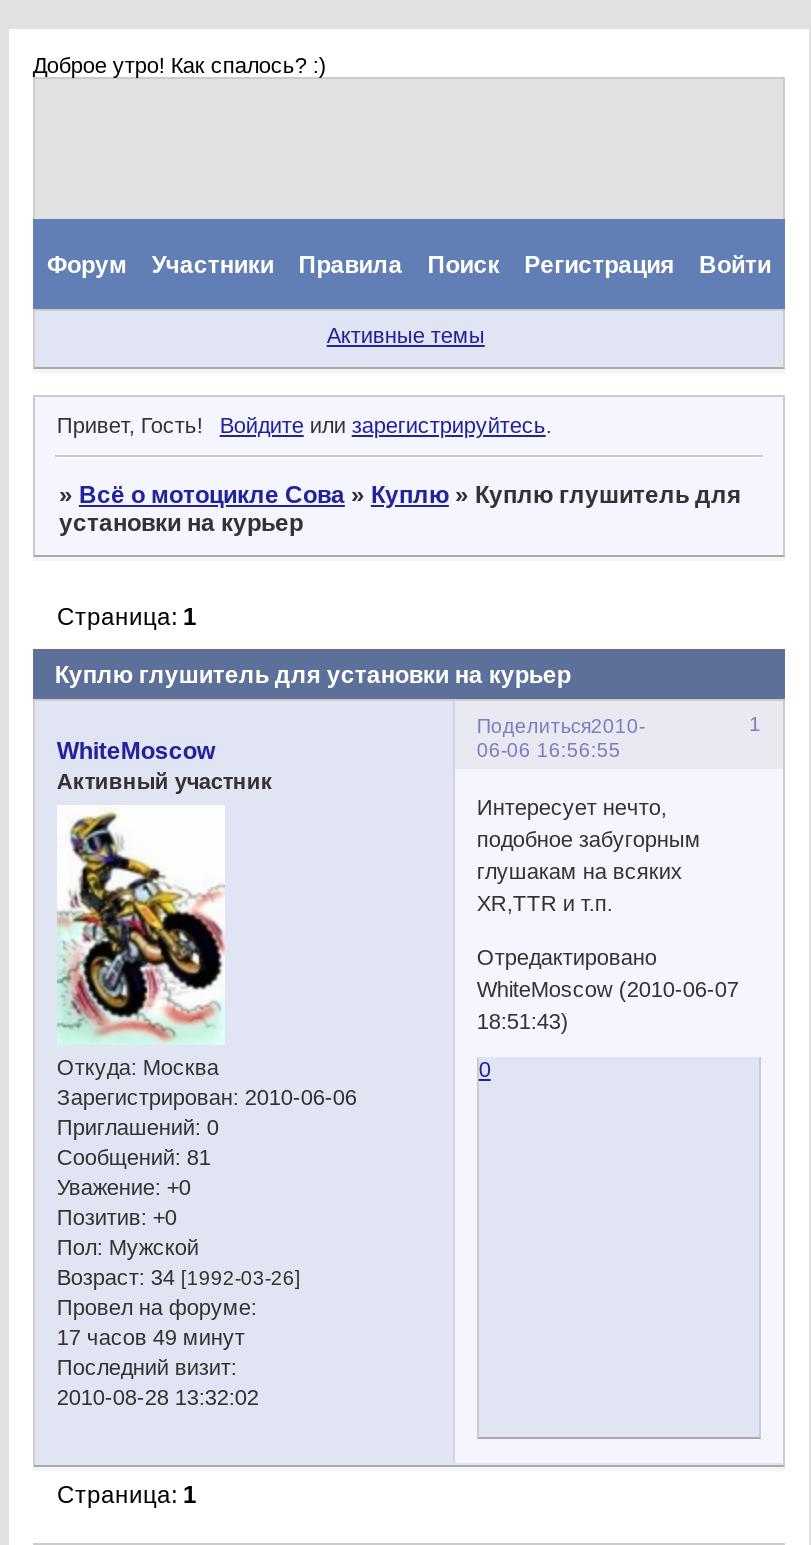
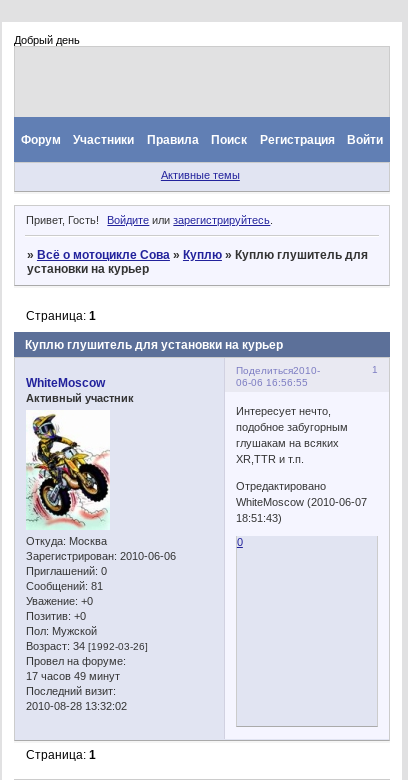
- Доброе утро! Как спалось? :)
+ Добрый день
